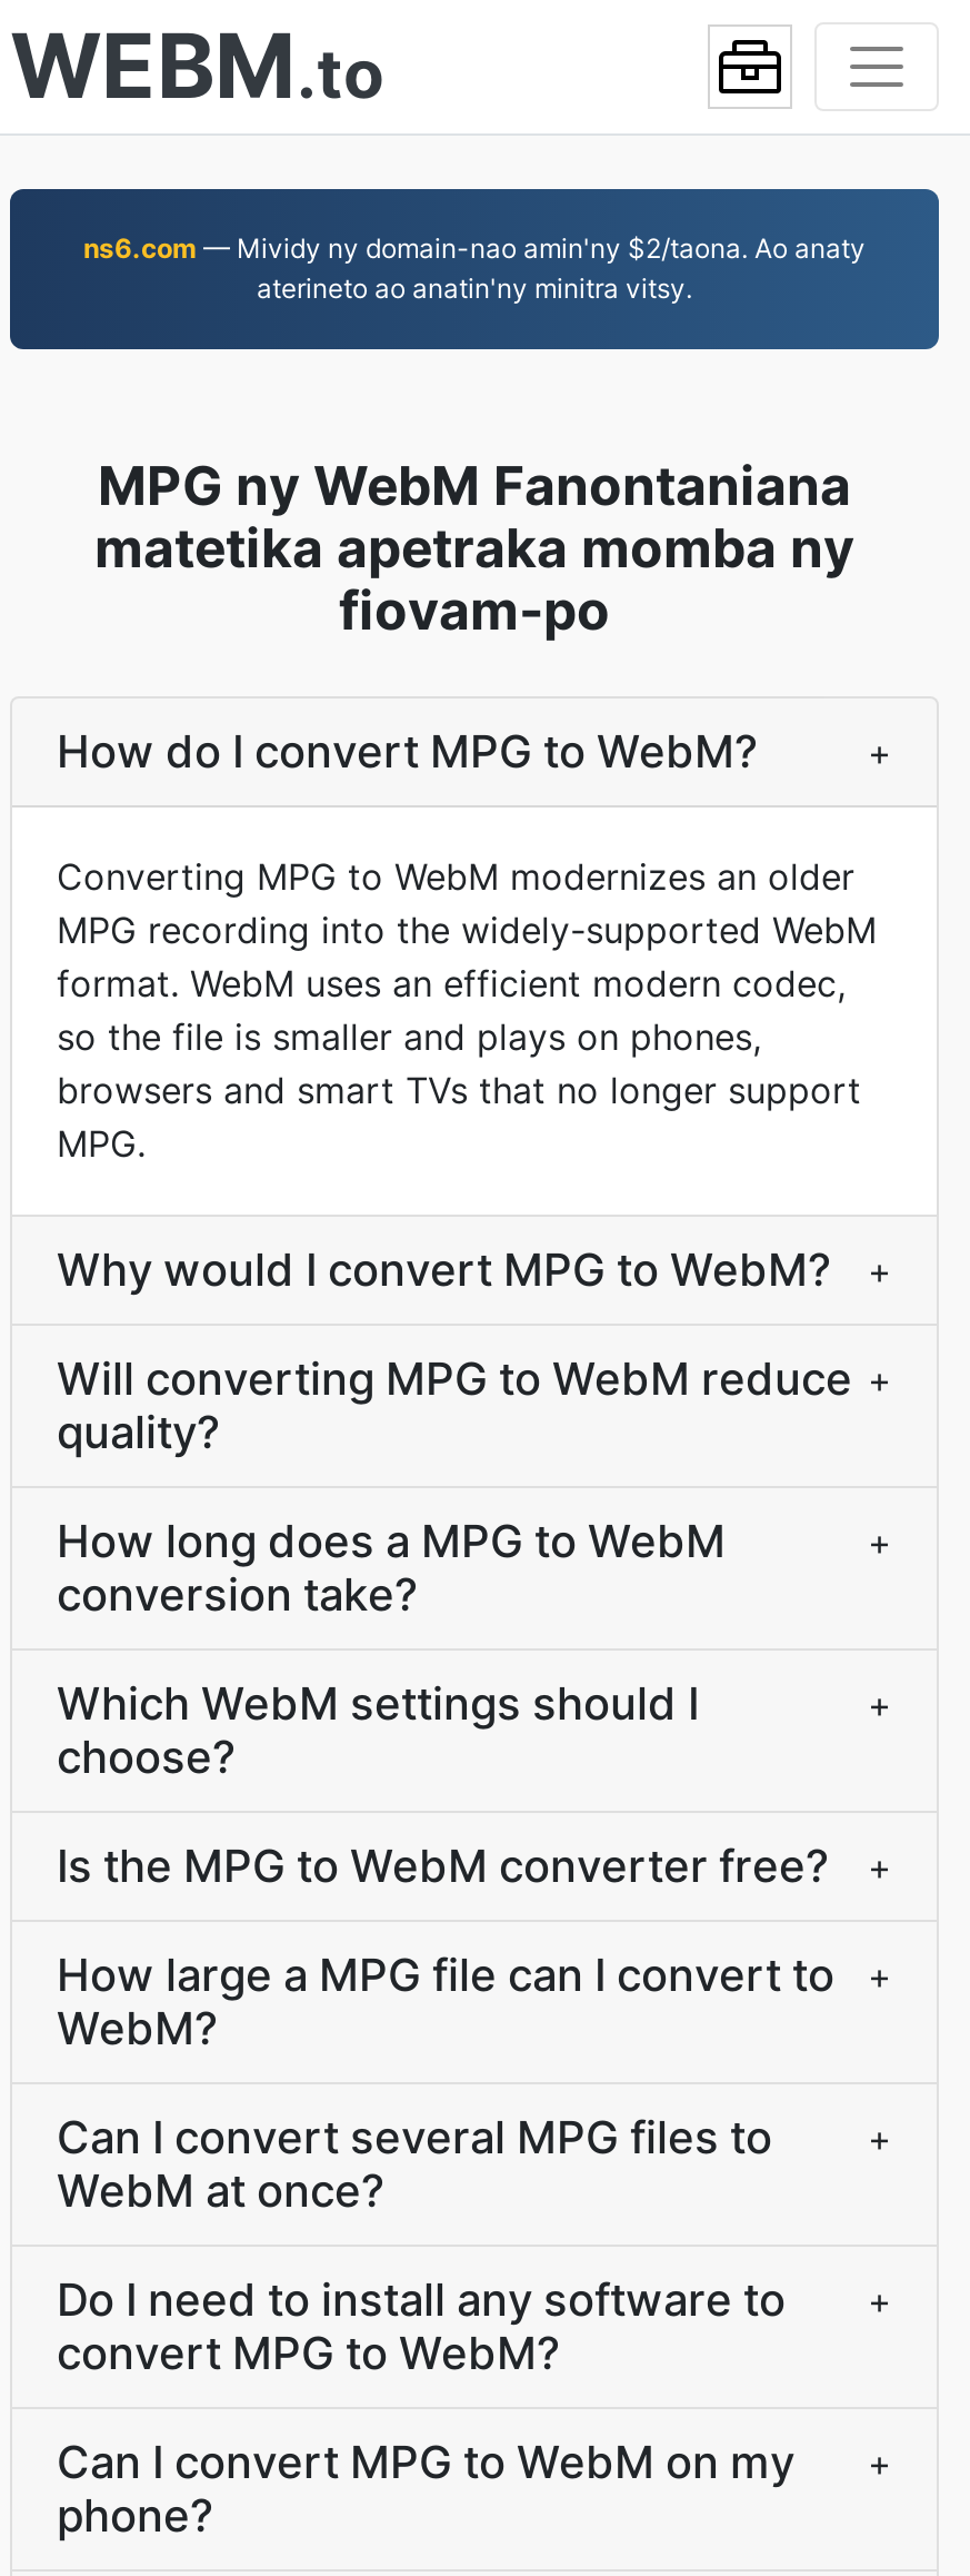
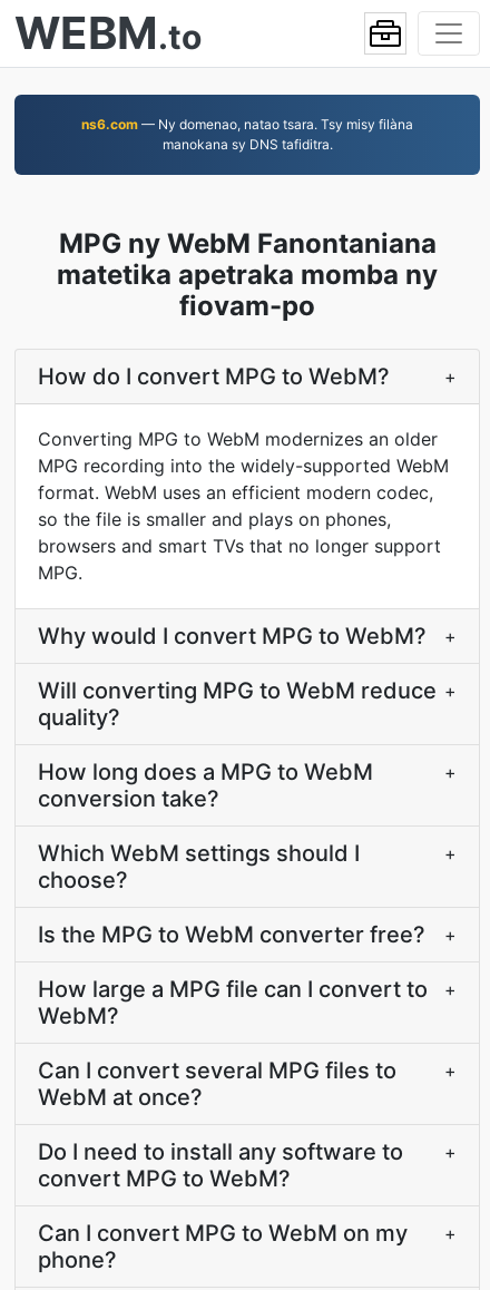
- ns6.com — Mividy ny domain-nao amin'ny $2/taona. Ao anaty
- aterineto ao anatin'ny minitra vitsy.
+ ns6.com — Ny domenao, natao tsara. Tsy misy filàna
+ manokana sy DNS tafiditra.
